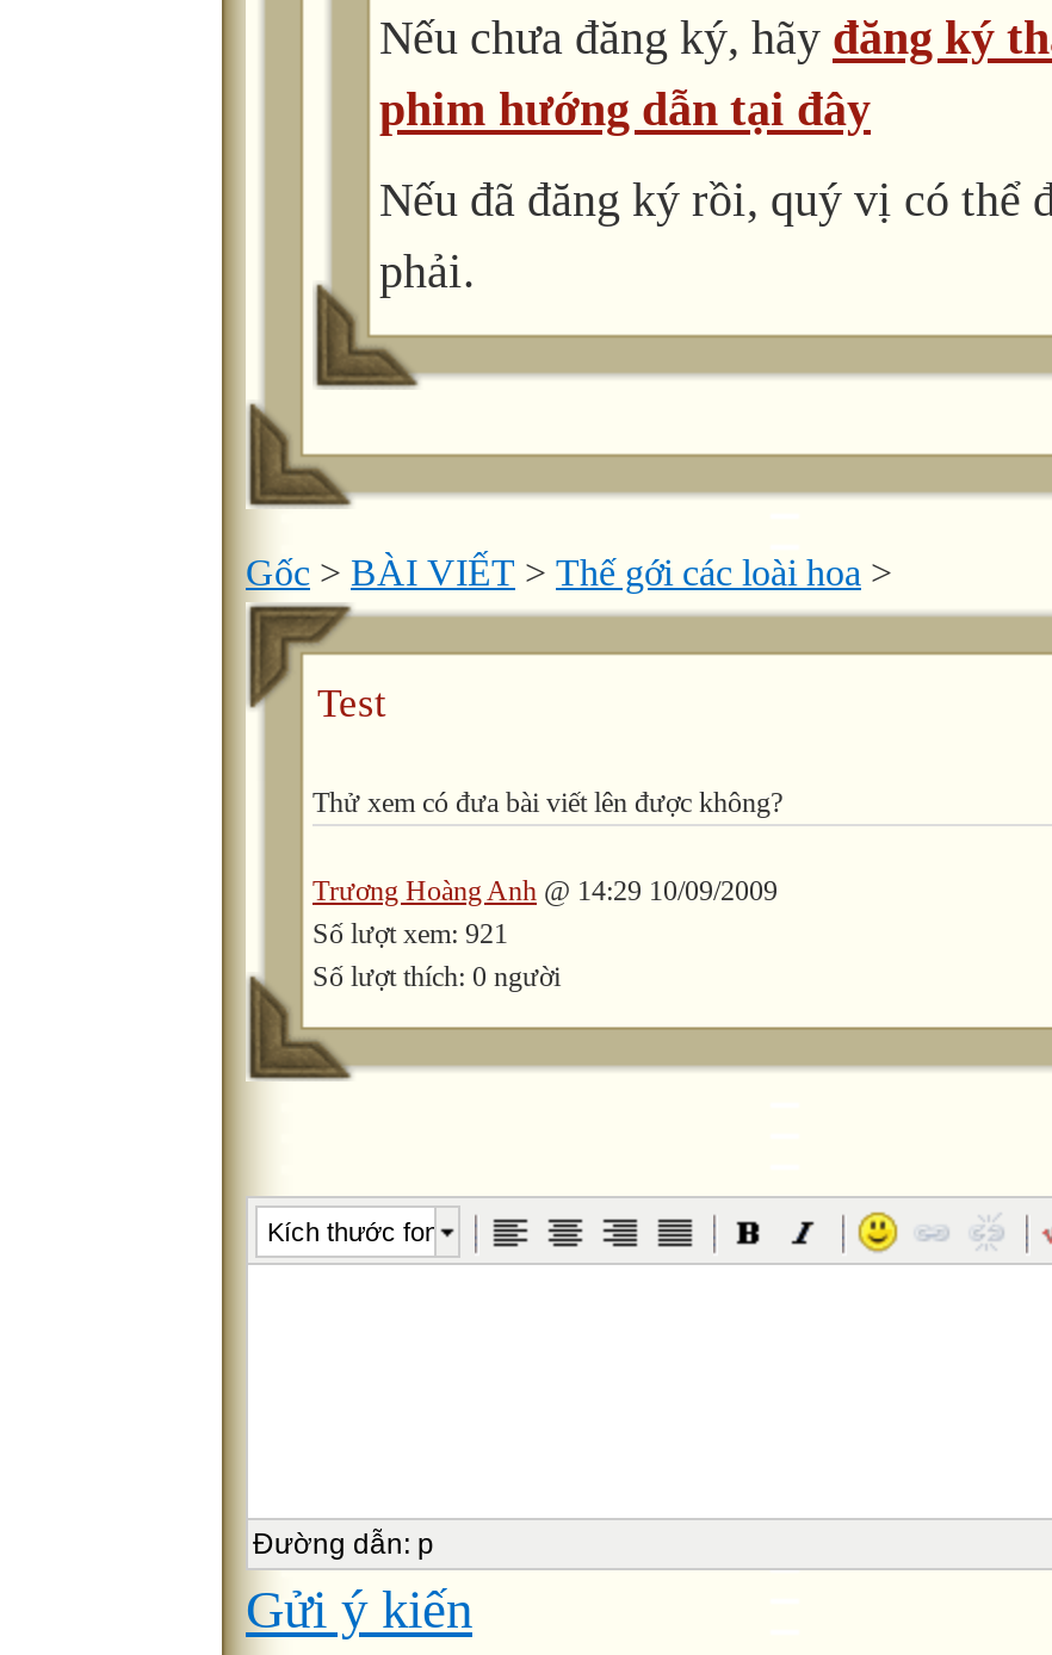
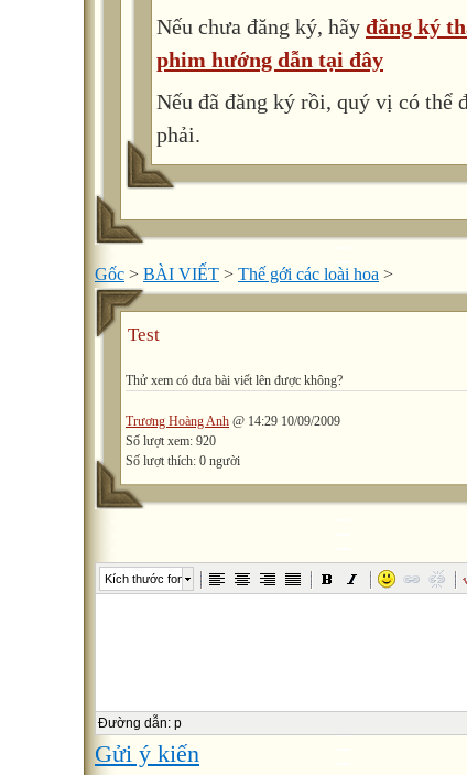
- Số lượt xem: 921
+ Số lượt xem: 920
